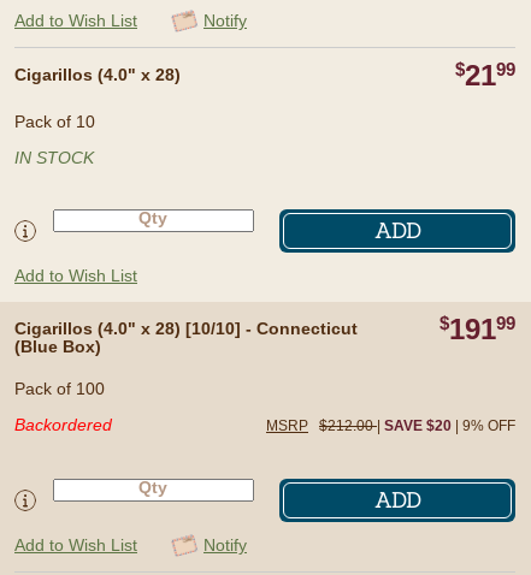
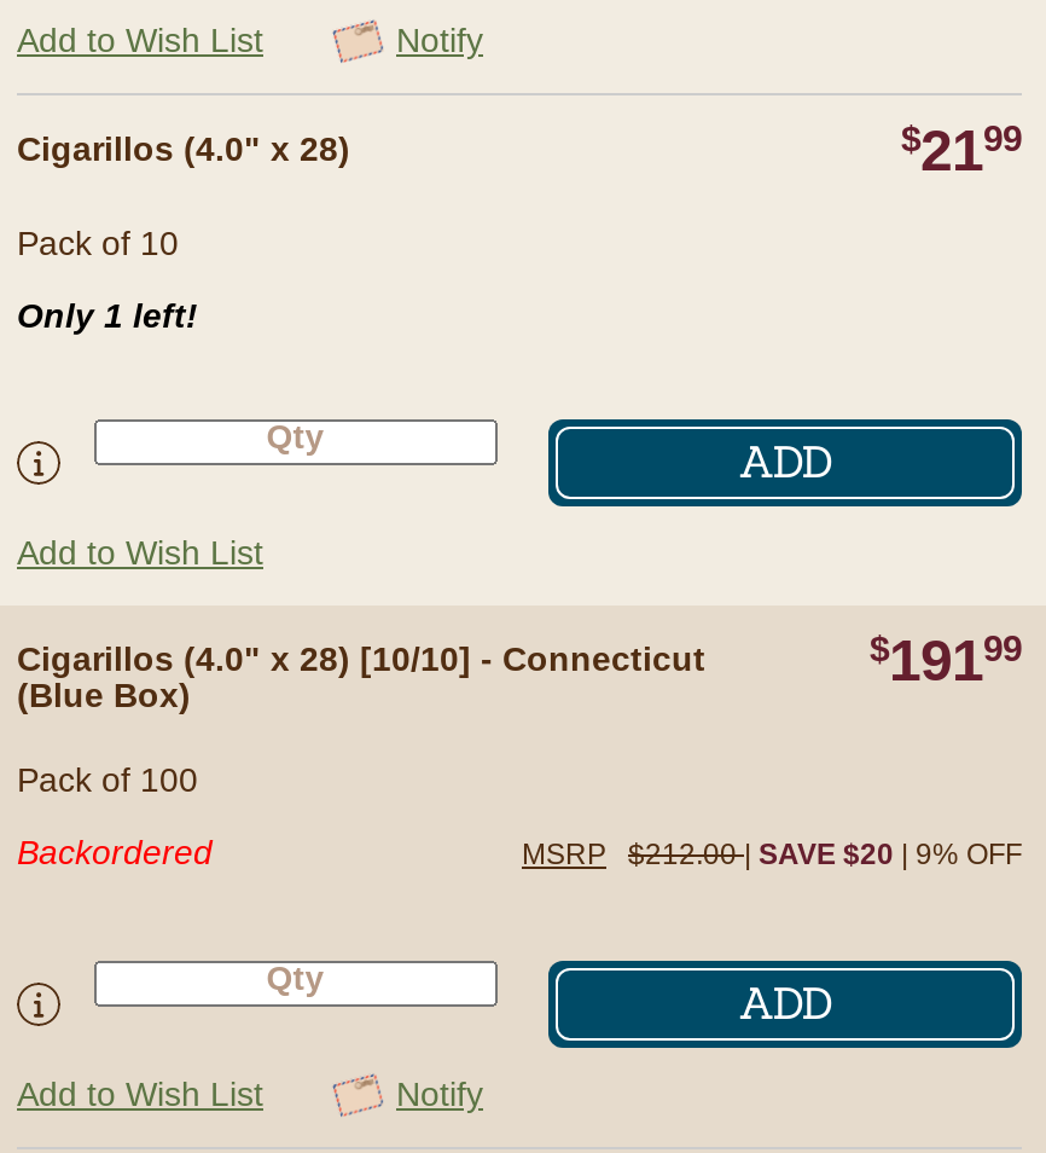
- IN STOCK
+ Only 1 left!
